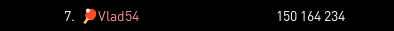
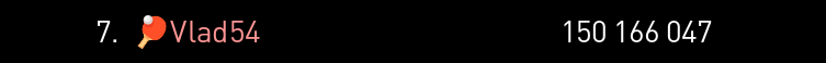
- 150 164 234
+ 150 166 047
